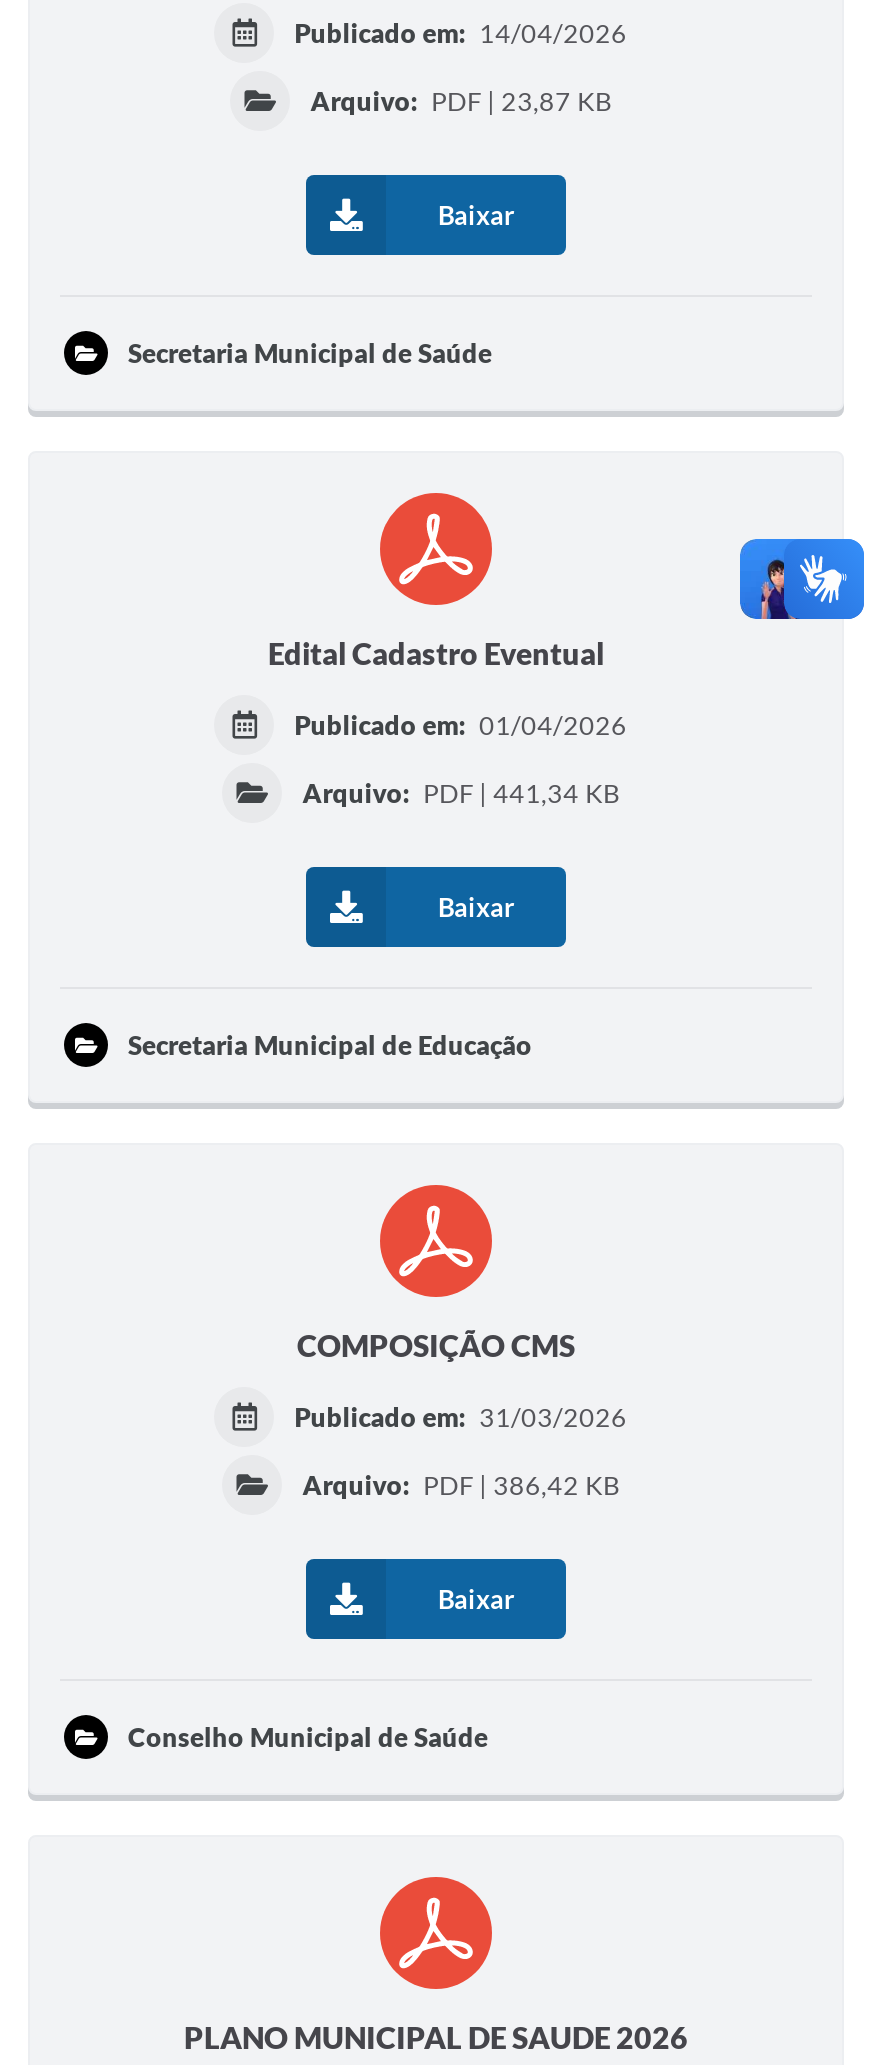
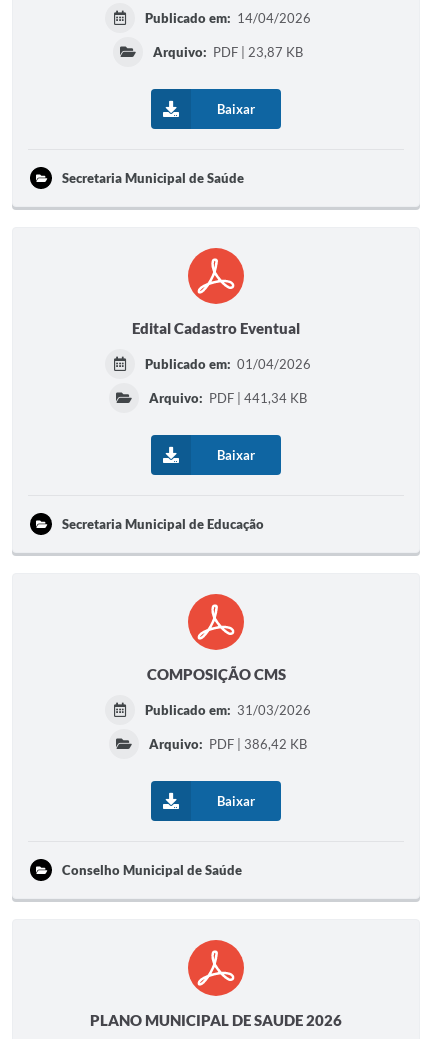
- [image]
